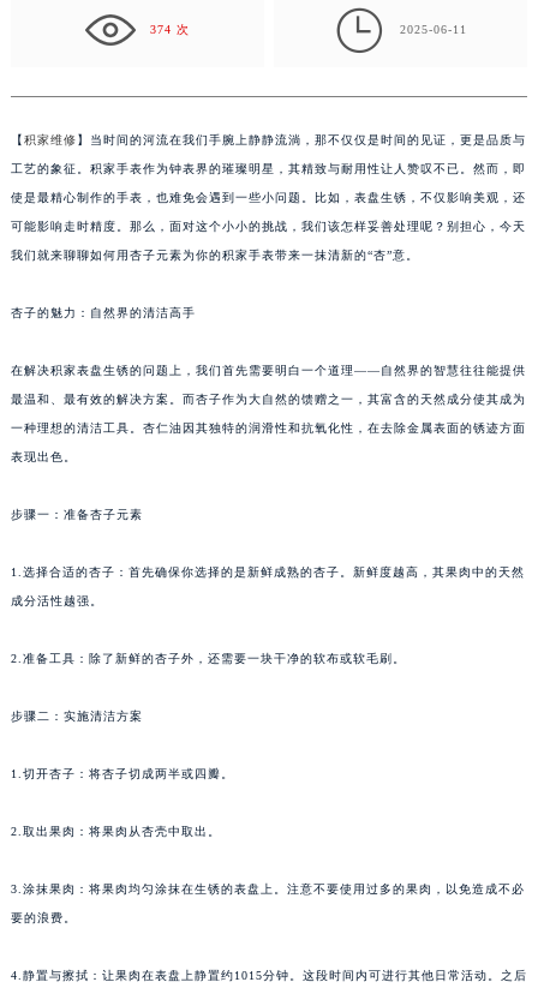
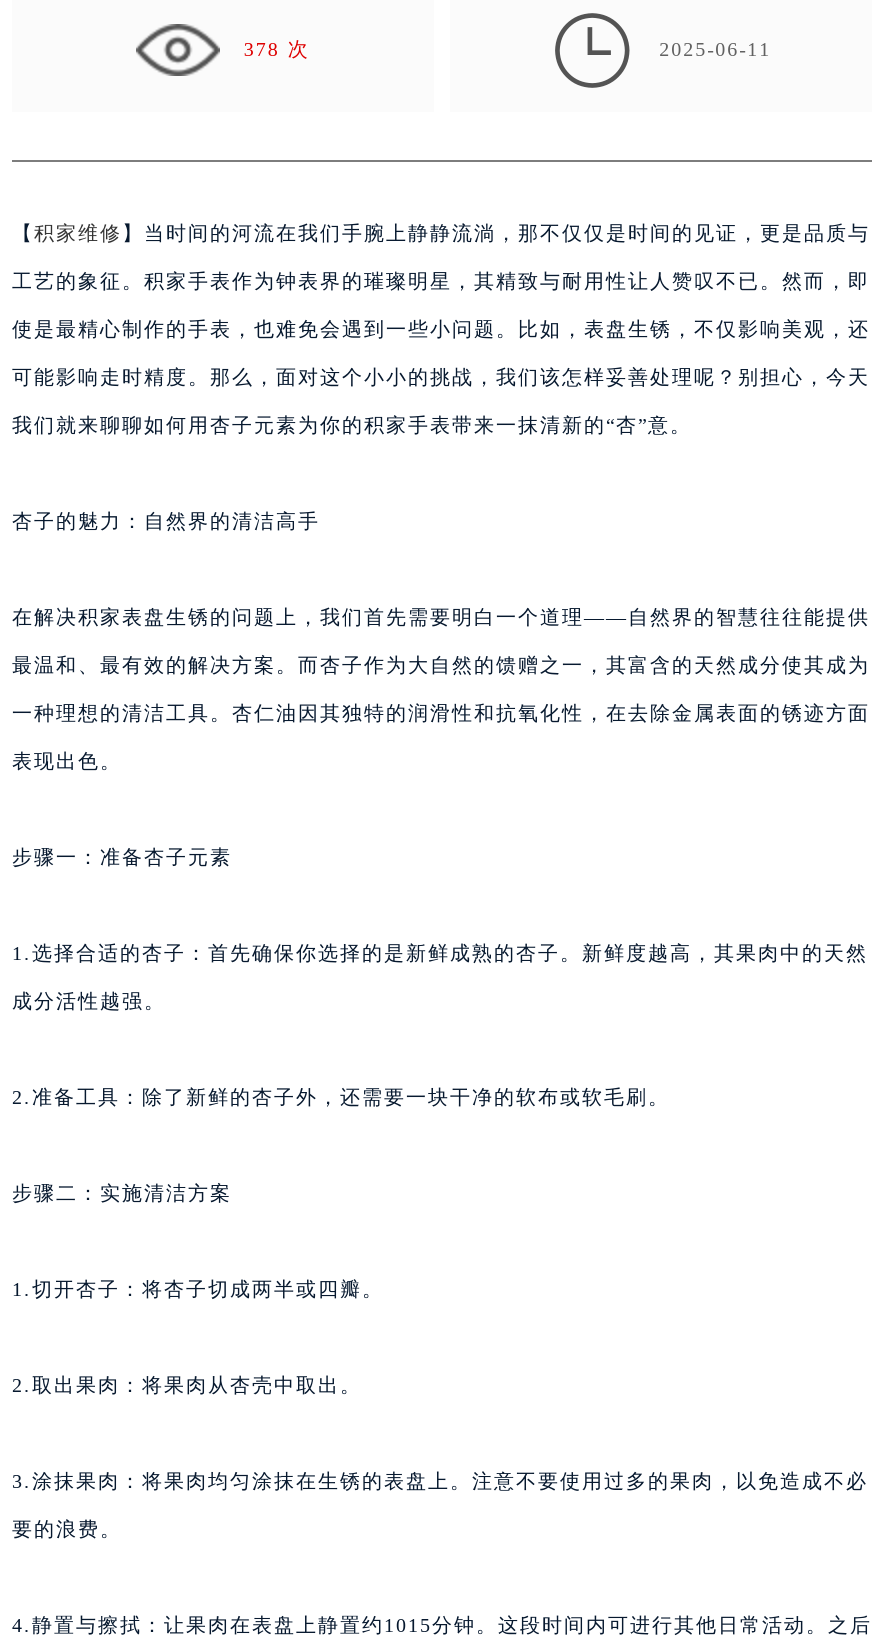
- 374 次
+ 378 次
